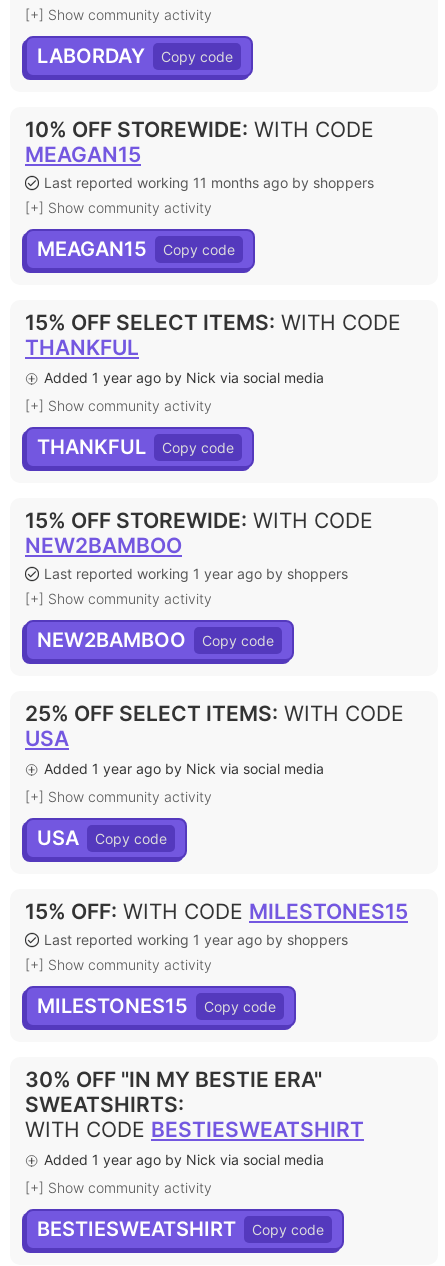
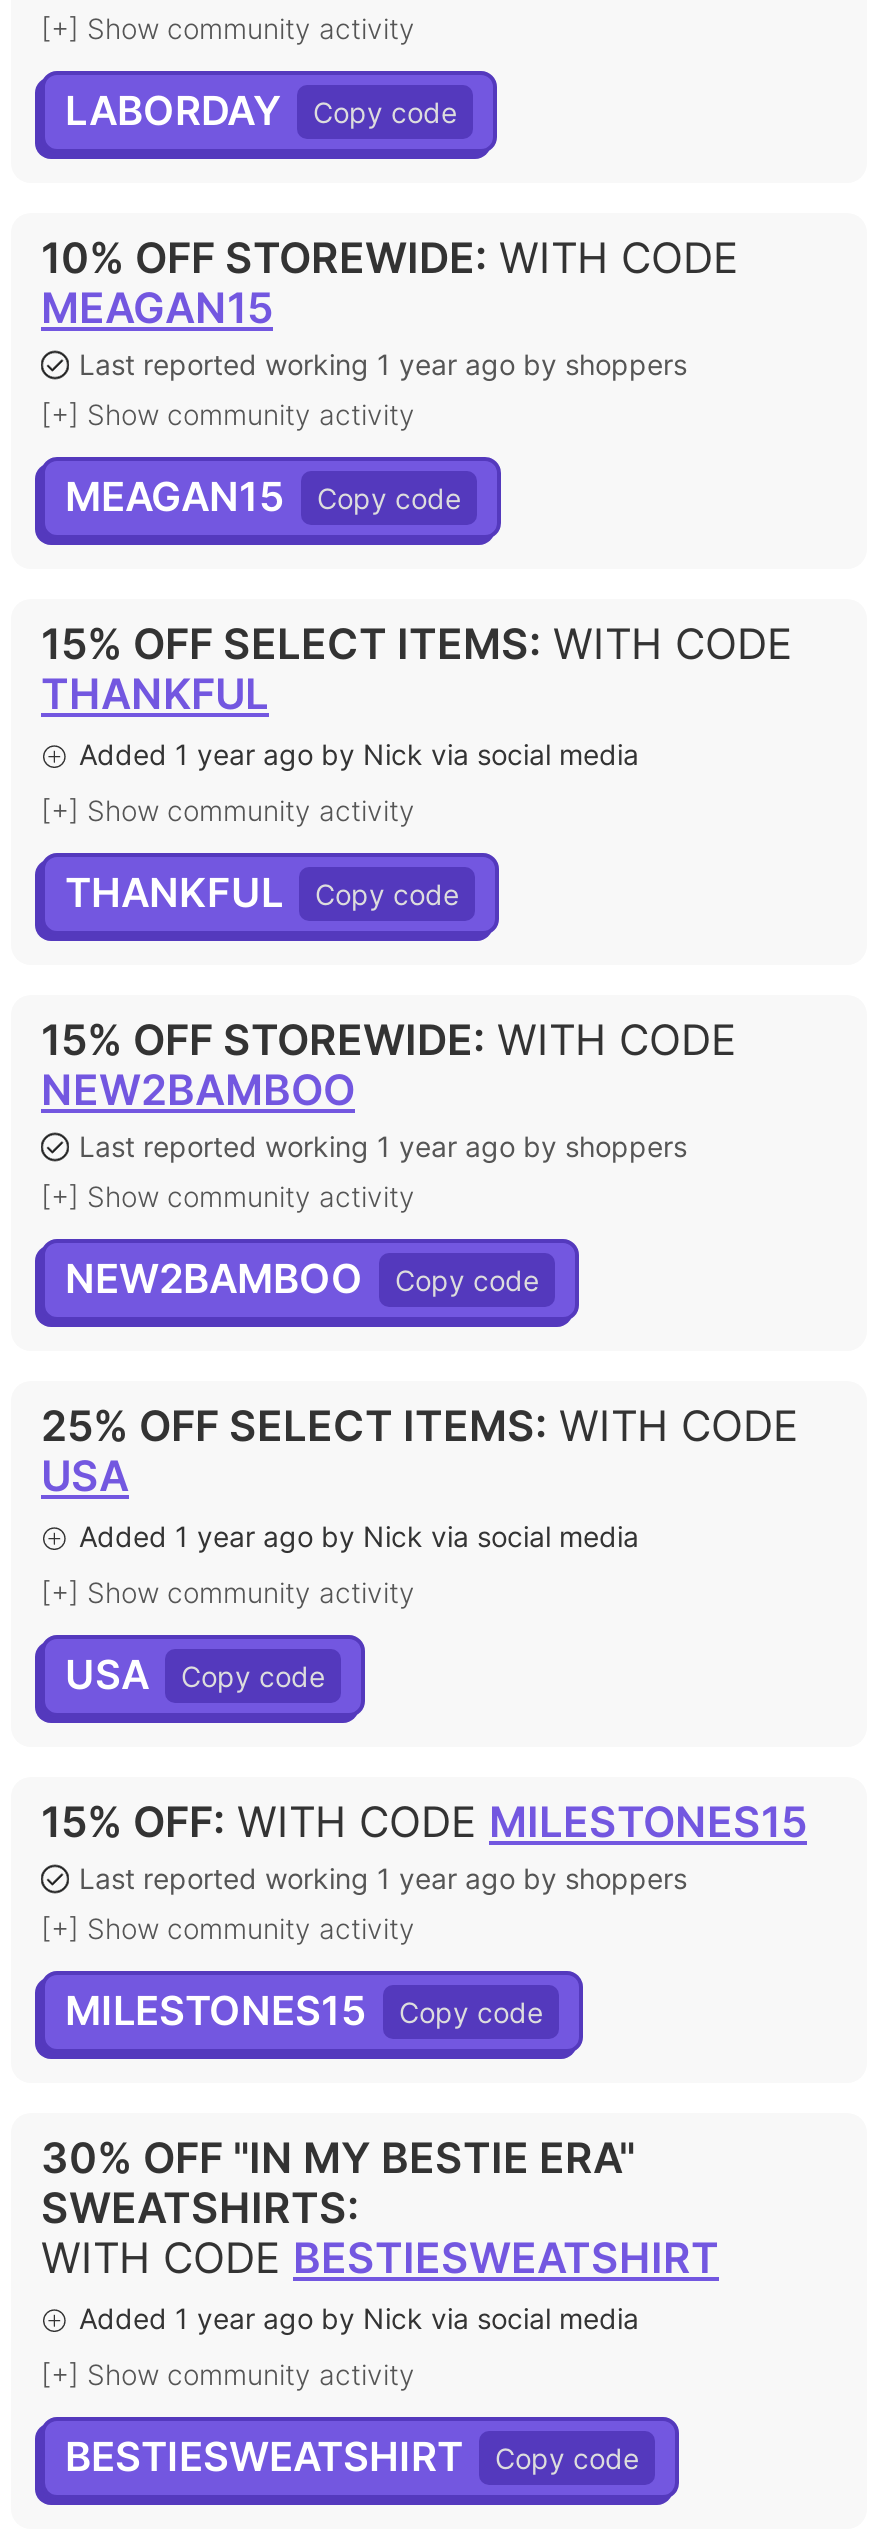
- Last reported working 11 months ago by shoppers
+ Last reported working 1 year ago by shoppers
